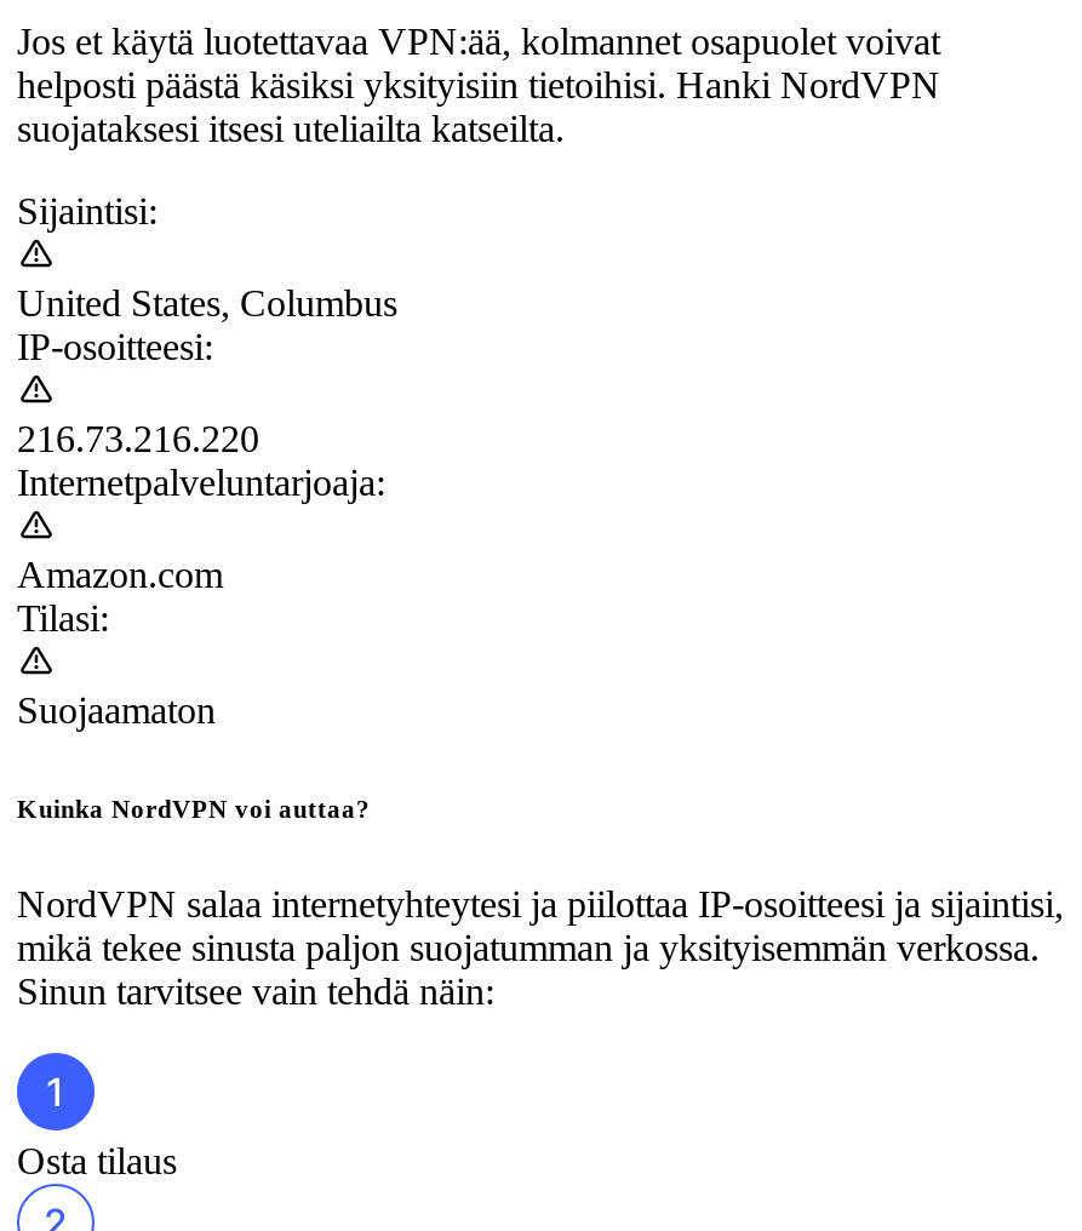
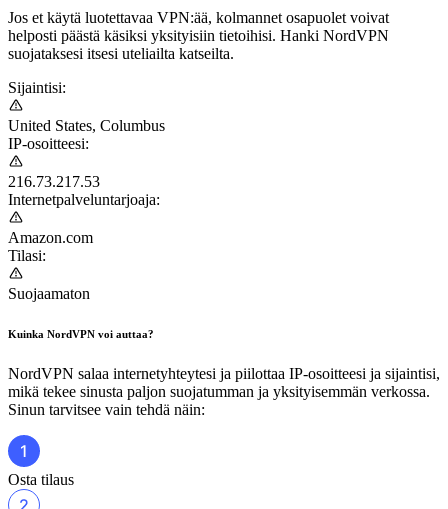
- 216.73.216.220
+ 216.73.217.53
